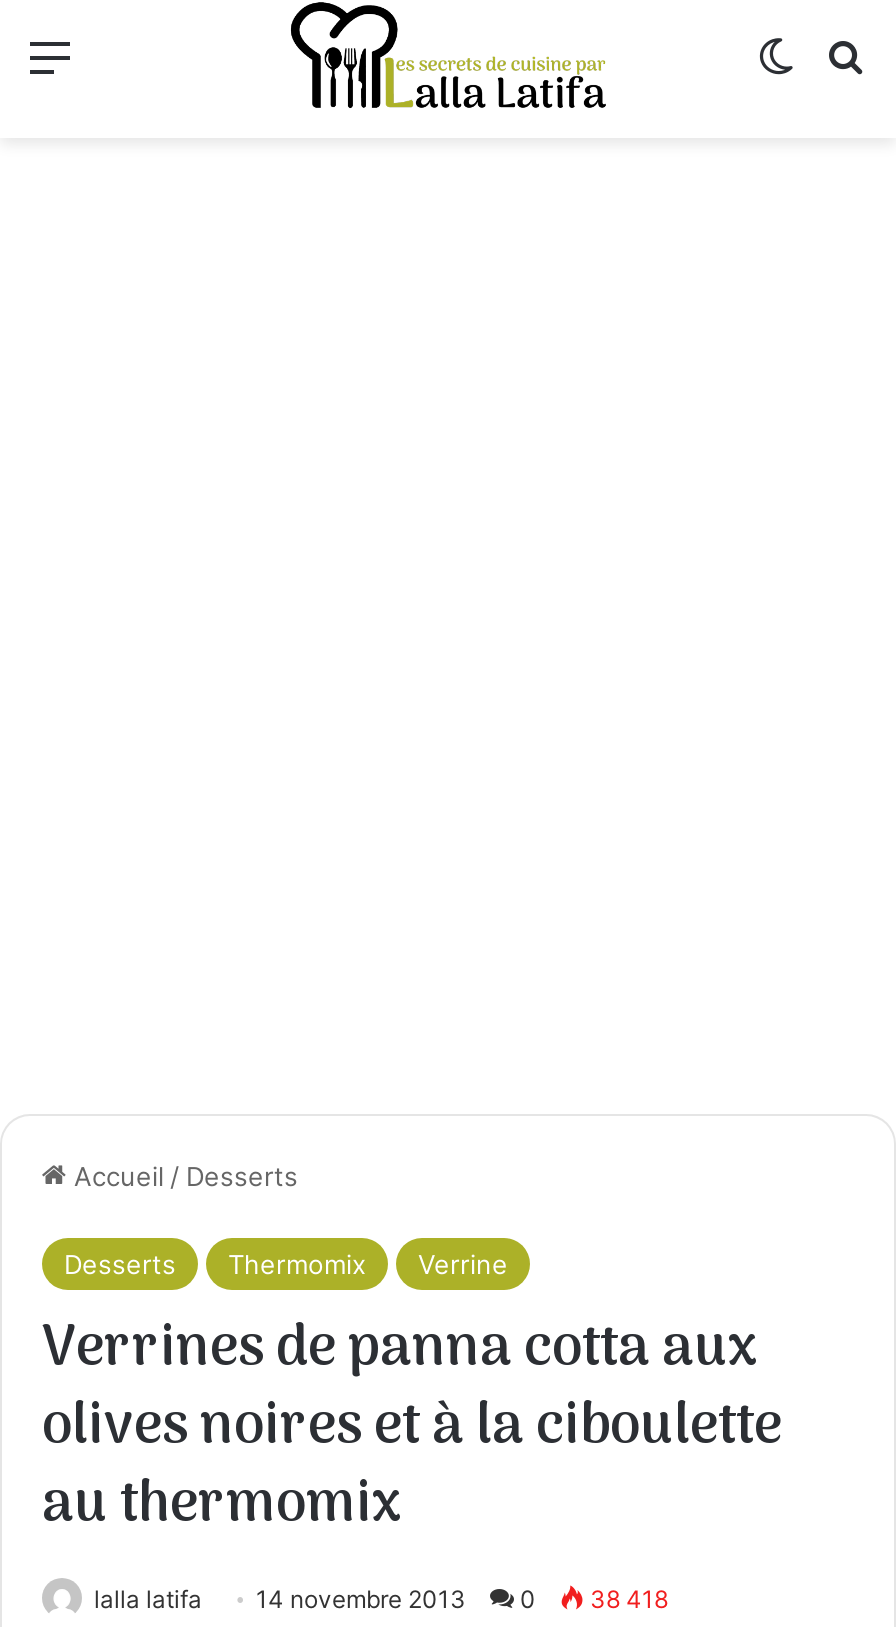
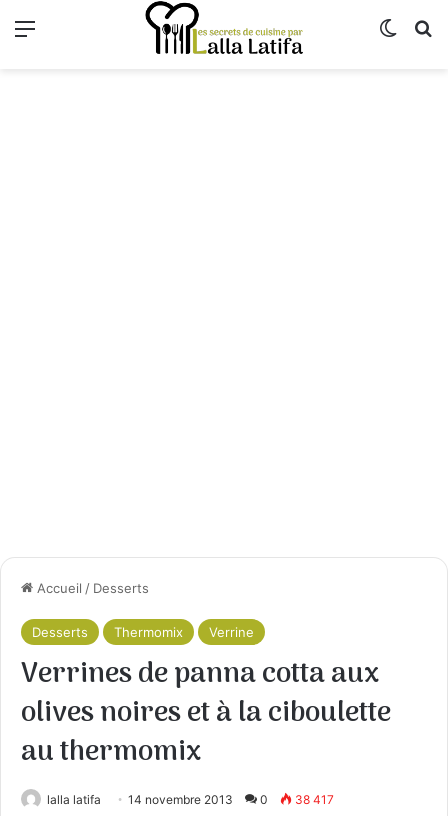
- lalla latifa 14 novembre 2013 0 38 418
+ lalla latifa 14 novembre 2013 0 38 417
